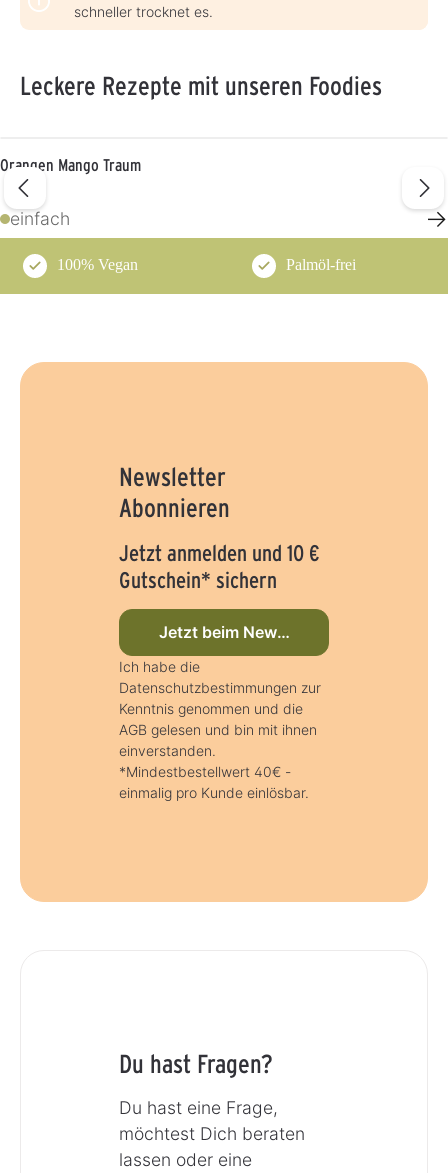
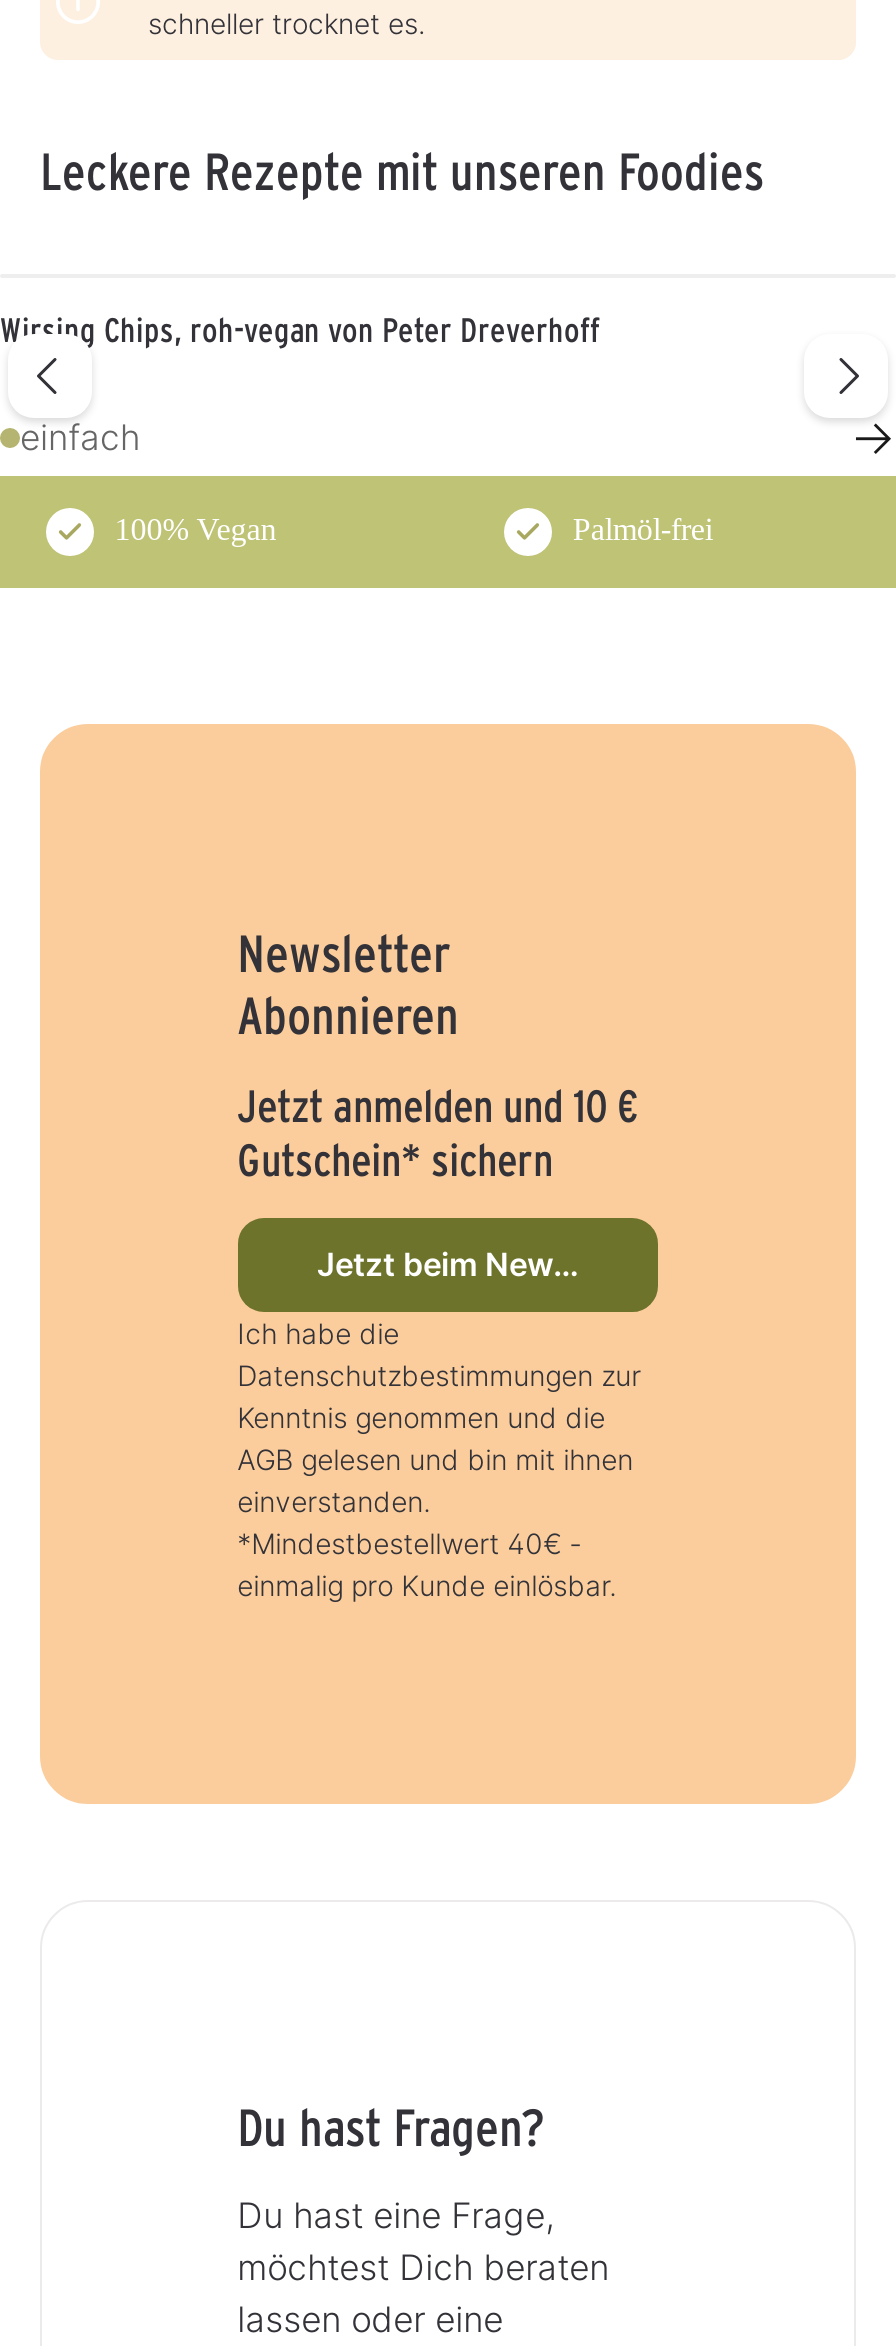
- Orangen Mango Traum
+ Wirsing Chips, roh-vegan von Peter Dreverhoff
